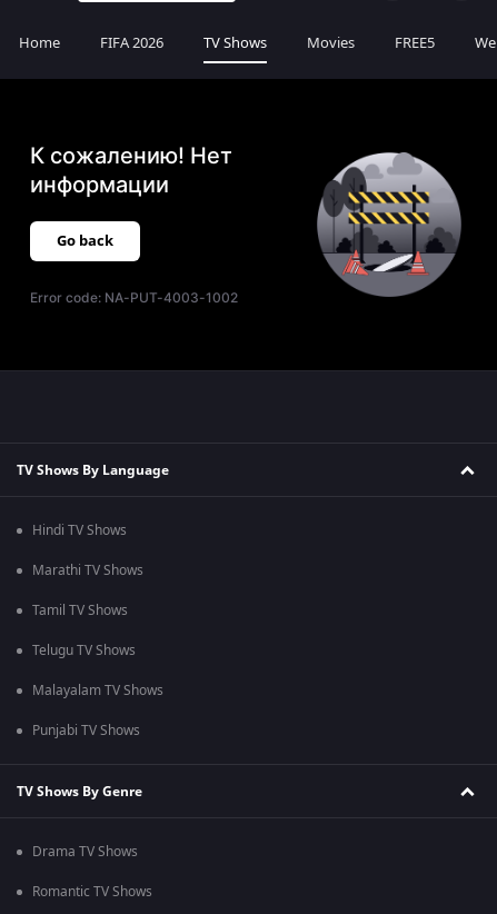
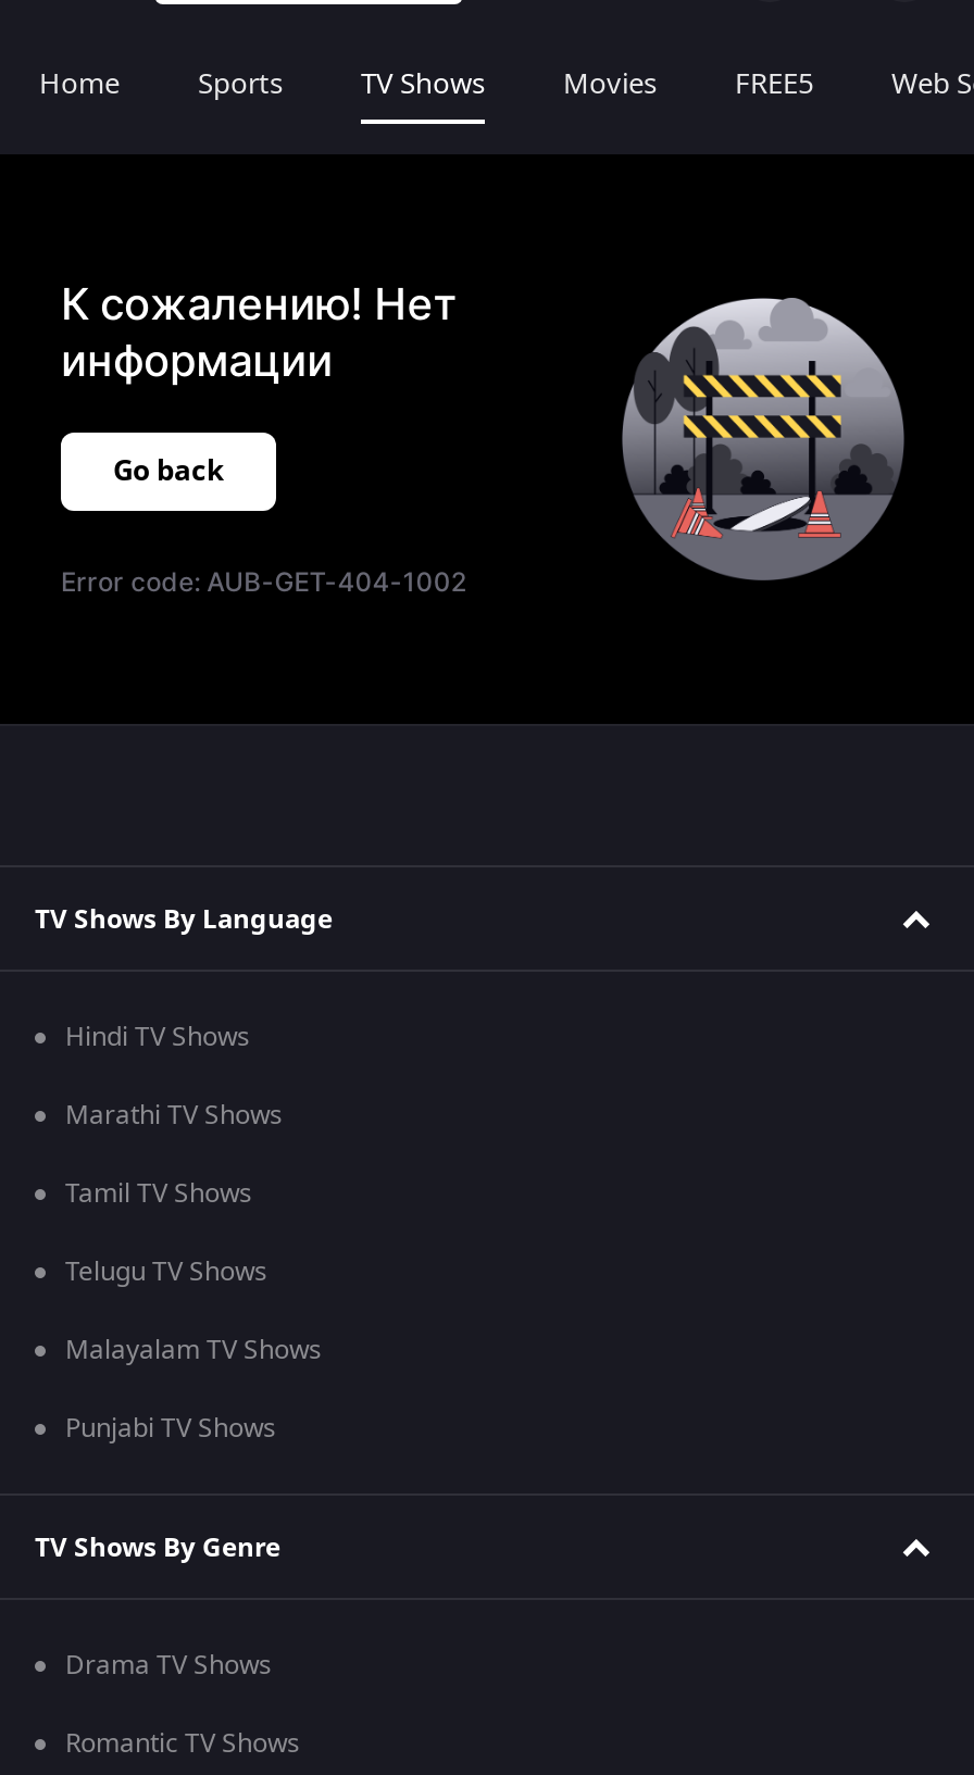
- FIFA 2026
+ Sports

- Error code: NA-PUT-4003-1002
+ Error code: AUB-GET-404-1002
